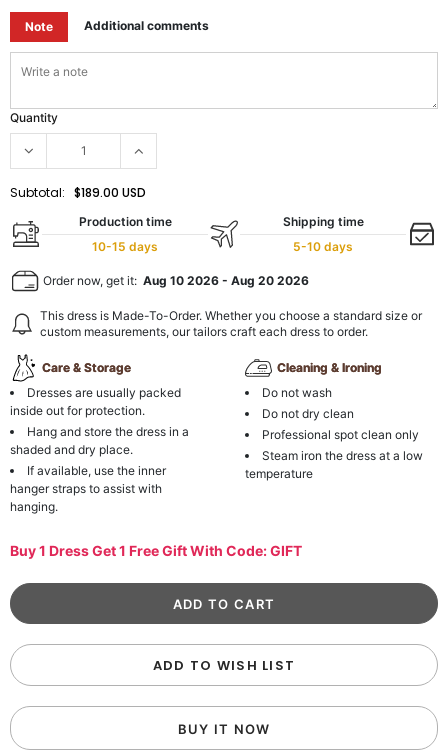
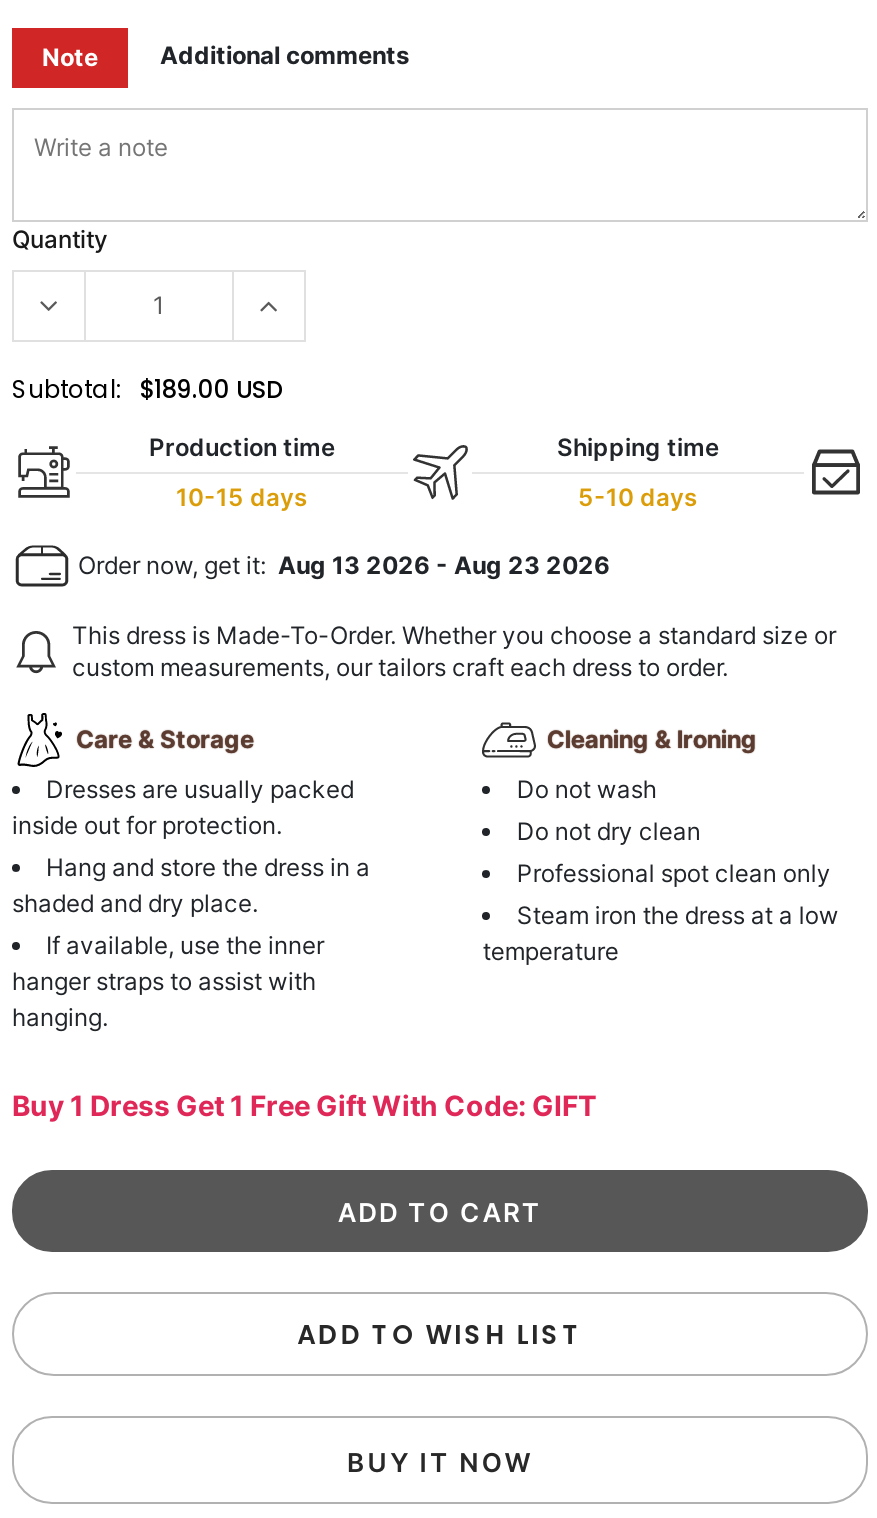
- Order now, get it: Aug 10 2026 - Aug 20 2026
+ Order now, get it: Aug 13 2026 - Aug 23 2026
